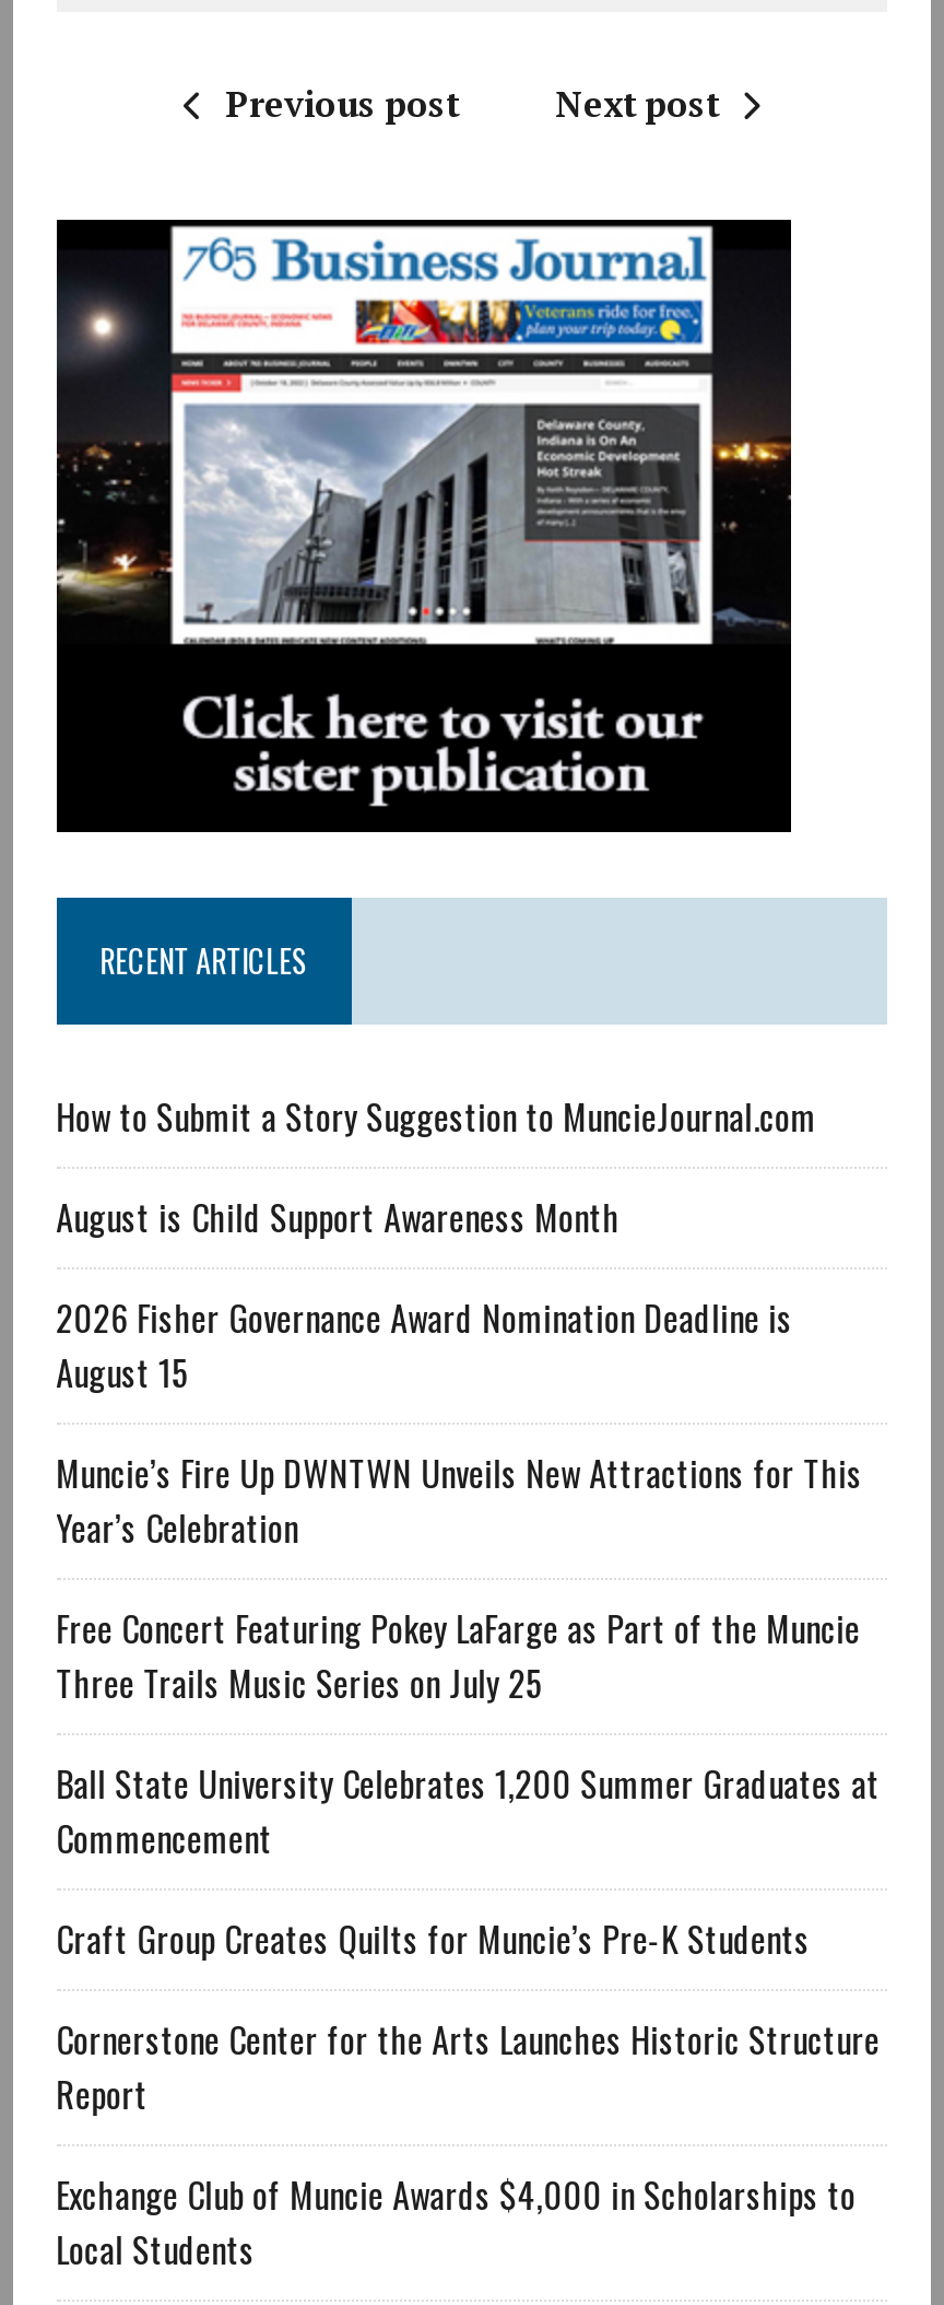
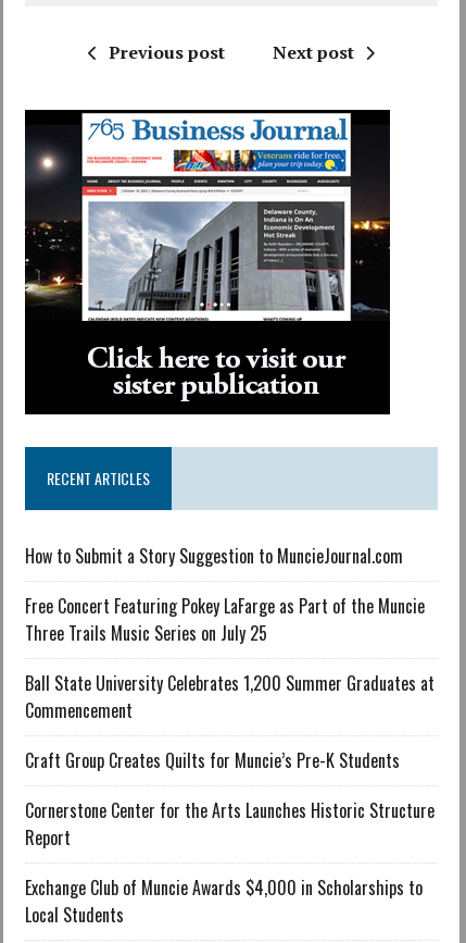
- August is Child Support Awareness Month
- 2026 Fisher Governance Award Nomination Deadline is
- August 15
- Muncie’s Fire Up DWNTWN Unveils New Attractions for This
- Year’s Celebration
